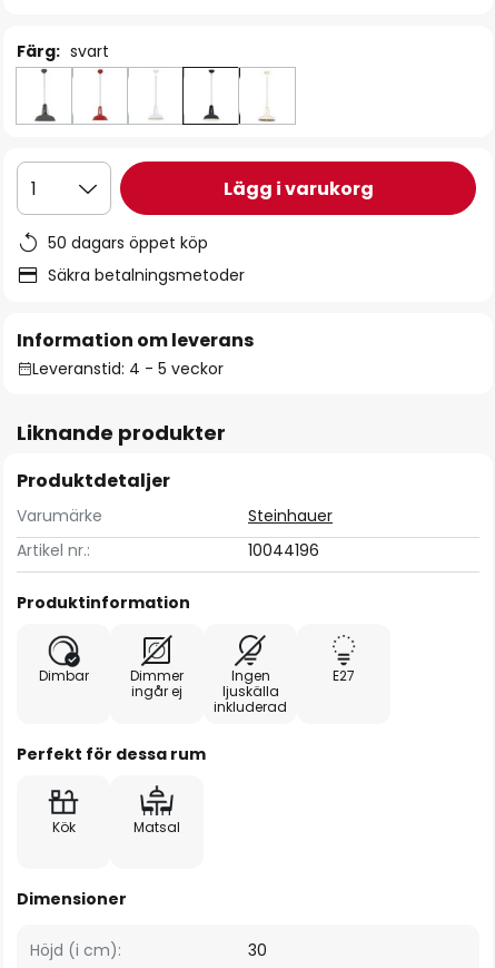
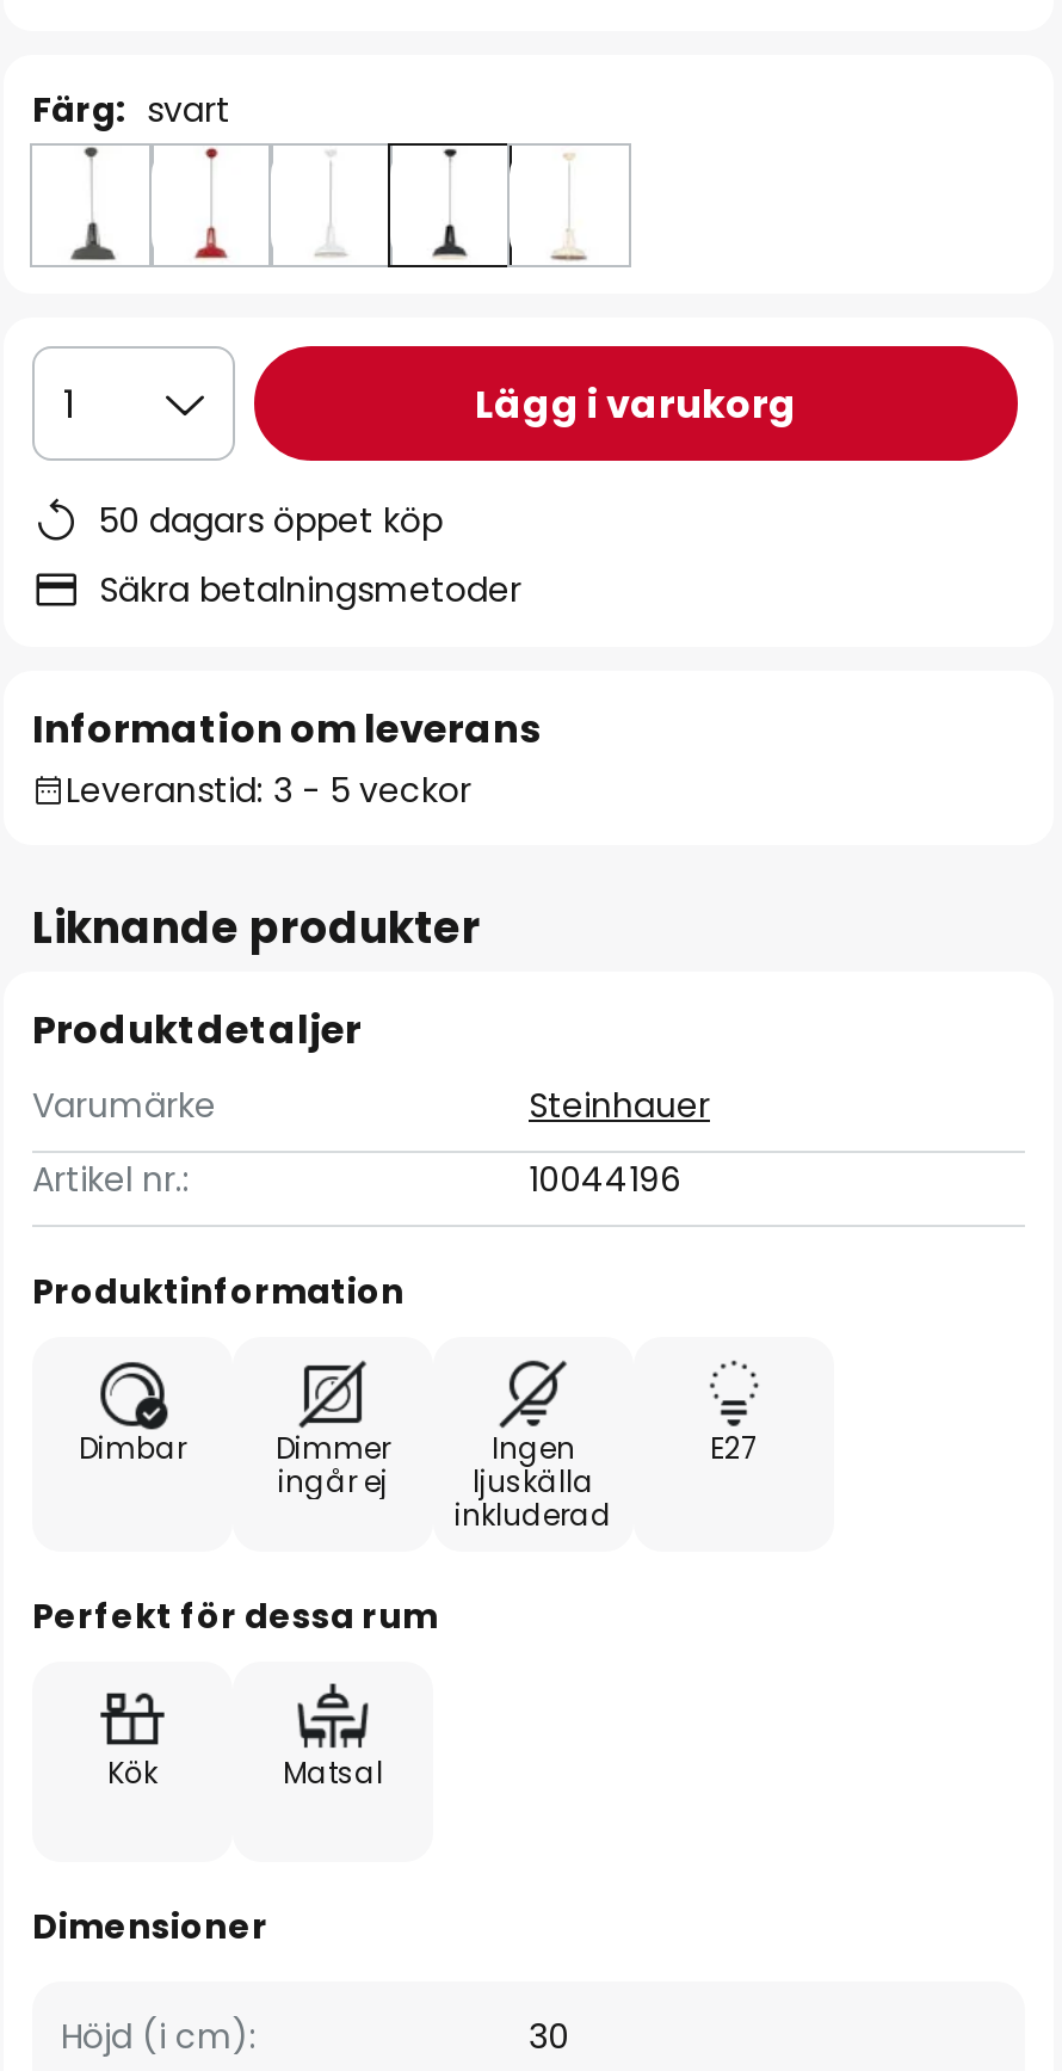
- Leveranstid: 4 - 5 veckor
+ Leveranstid: 3 - 5 veckor
